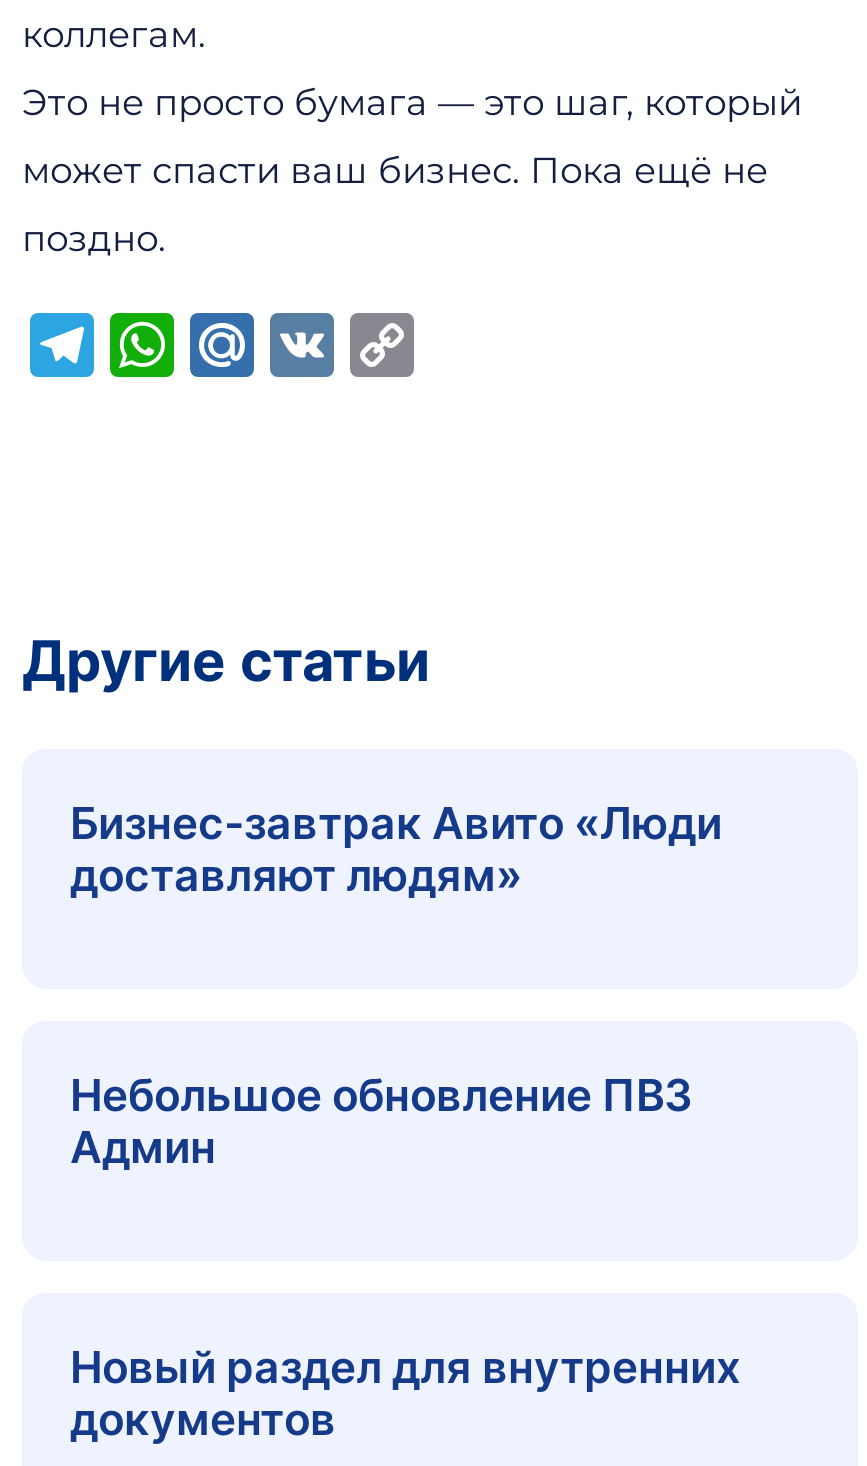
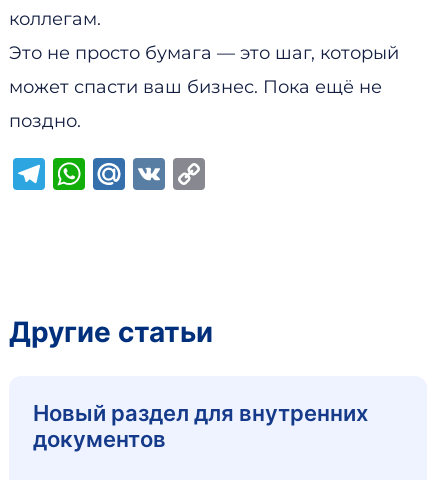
- Бизнес-завтрак Авито «Люди
- доставляют людям»

- Небольшое обновление ПВЗ
- Админ
